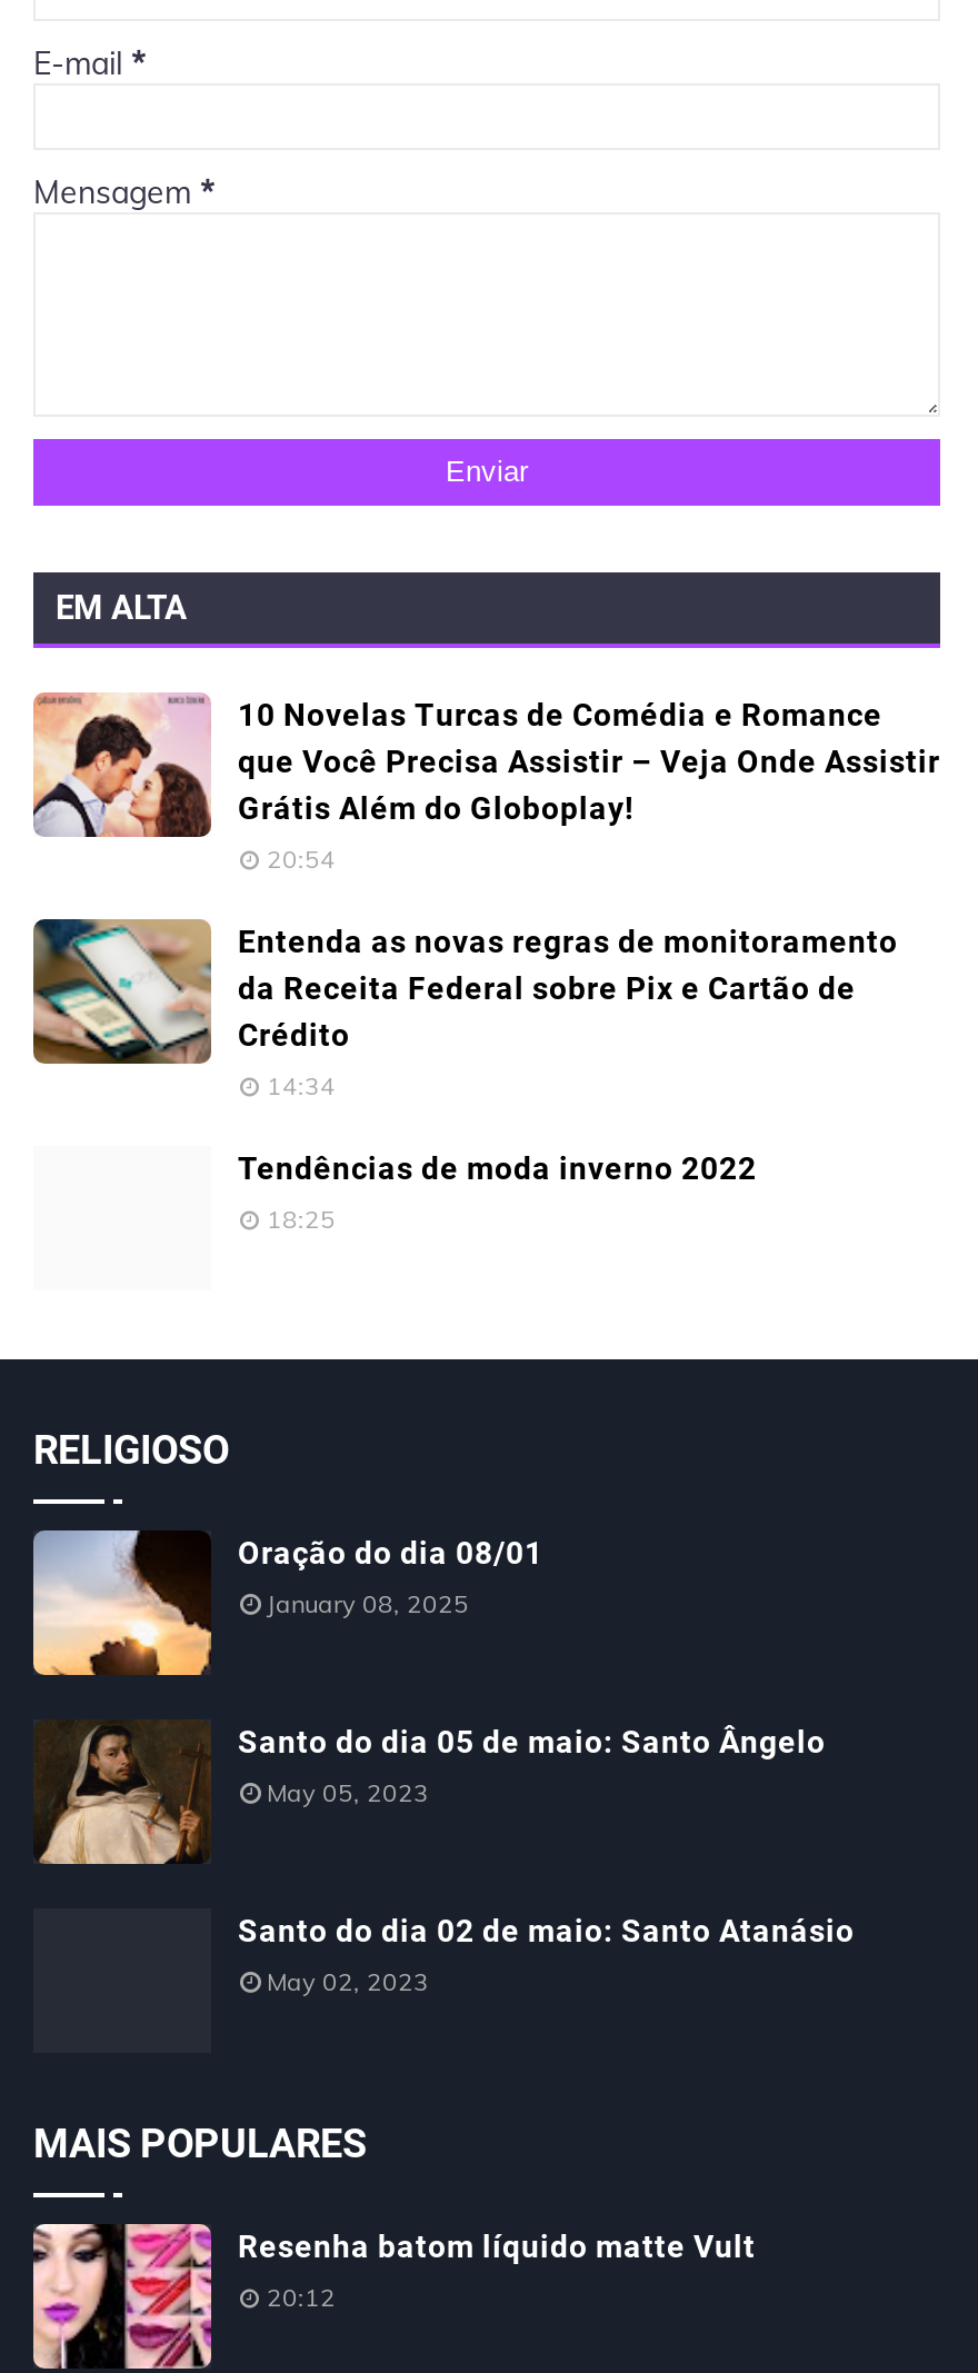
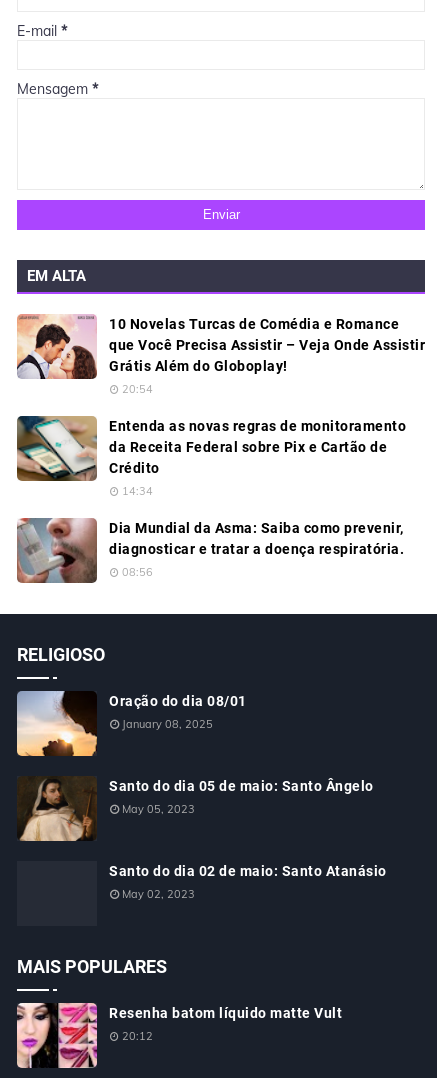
+ [image]

- Tendências de moda inverno 2022
+ Dia Mundial da Asma: Saiba como prevenir,
+ diagnosticar e tratar a doença respiratória.

- 18:25
+ 08:56
